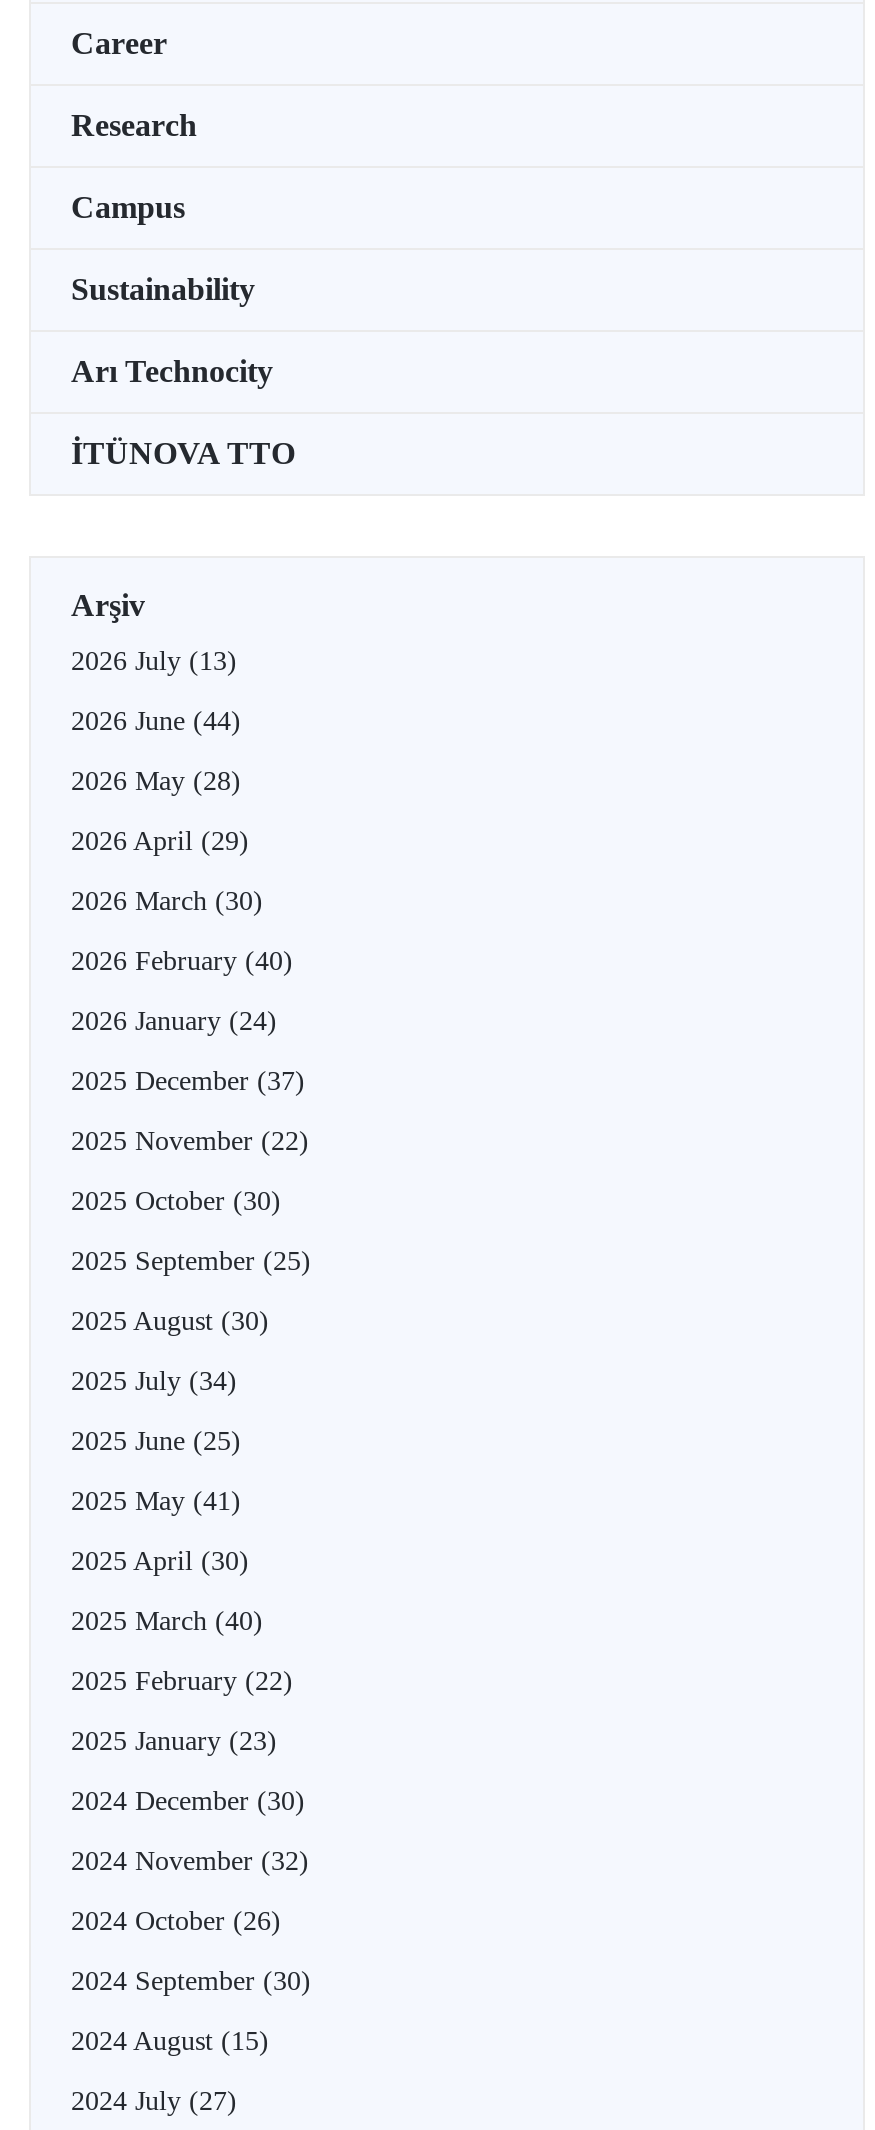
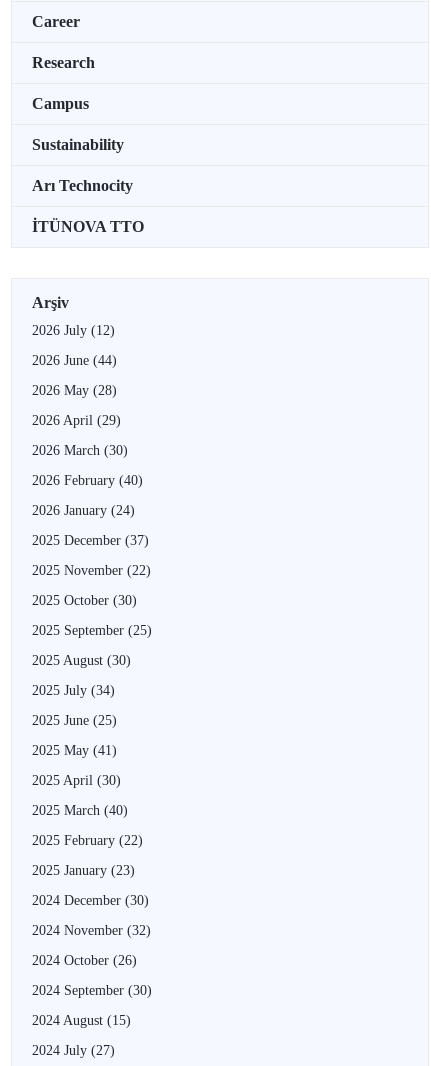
- 2026 July (13)
+ 2026 July (12)
